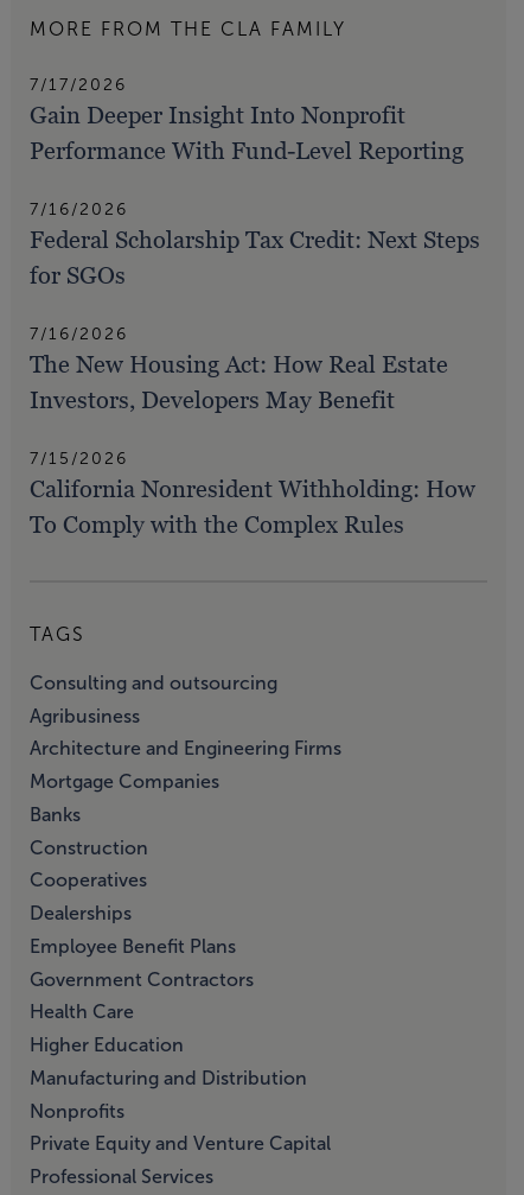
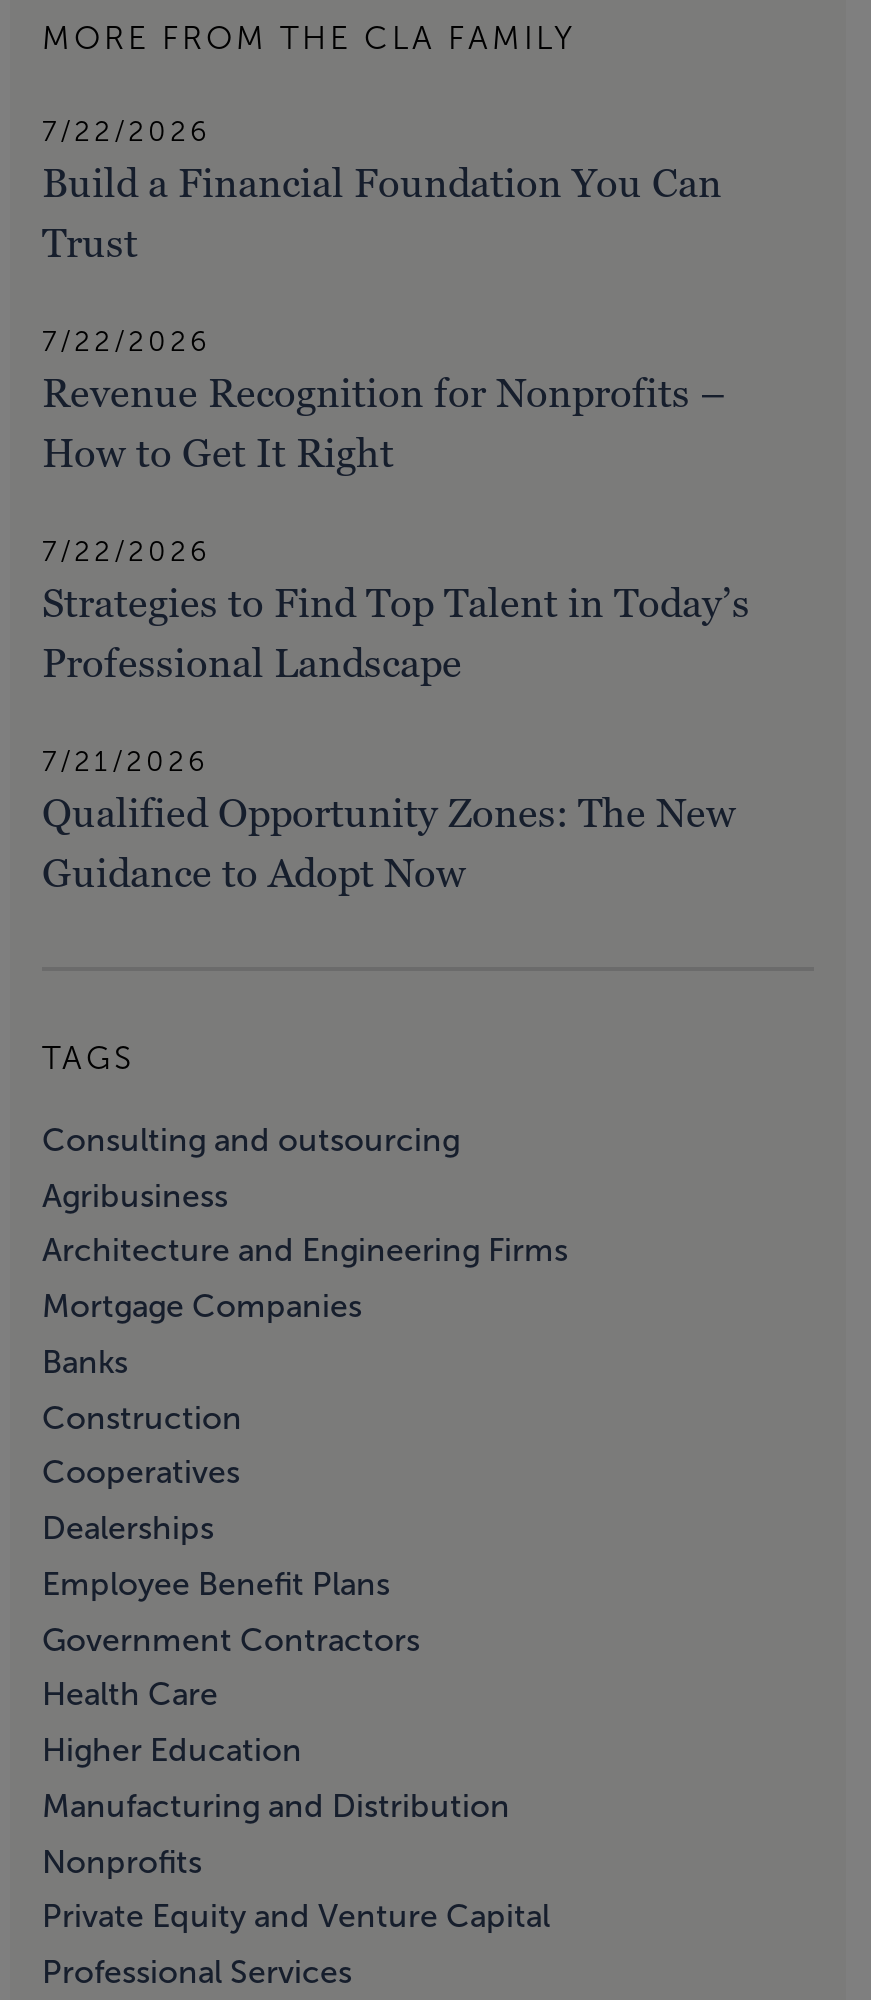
- 7/17/2026
- Gain Deeper Insight Into Nonprofit
- Performance With Fund-Level Reporting
+ 7/22/2026
+ Build a Financial Foundation You Can
+ Trust

- 7/16/2026
- Federal Scholarship Tax Credit: Next Steps
- for SGOs
+ 7/22/2026
+ Revenue Recognition for Nonprofits –
+ How to Get It Right

- 7/16/2026
- The New Housing Act: How Real Estate
- Investors, Developers May Benefit
+ 7/22/2026
+ Strategies to Find Top Talent in Today’s
+ Professional Landscape

- 7/15/2026
- California Nonresident Withholding: How
- To Comply with the Complex Rules
+ 7/21/2026
+ Qualified Opportunity Zones: The New
+ Guidance to Adopt Now
